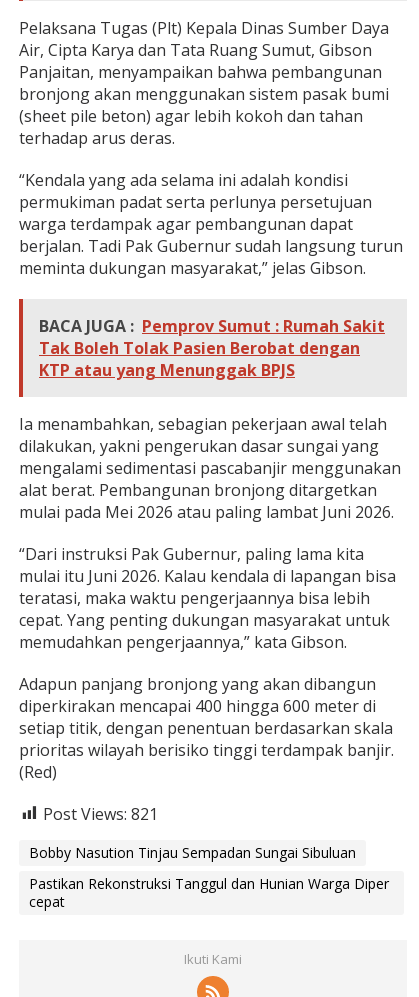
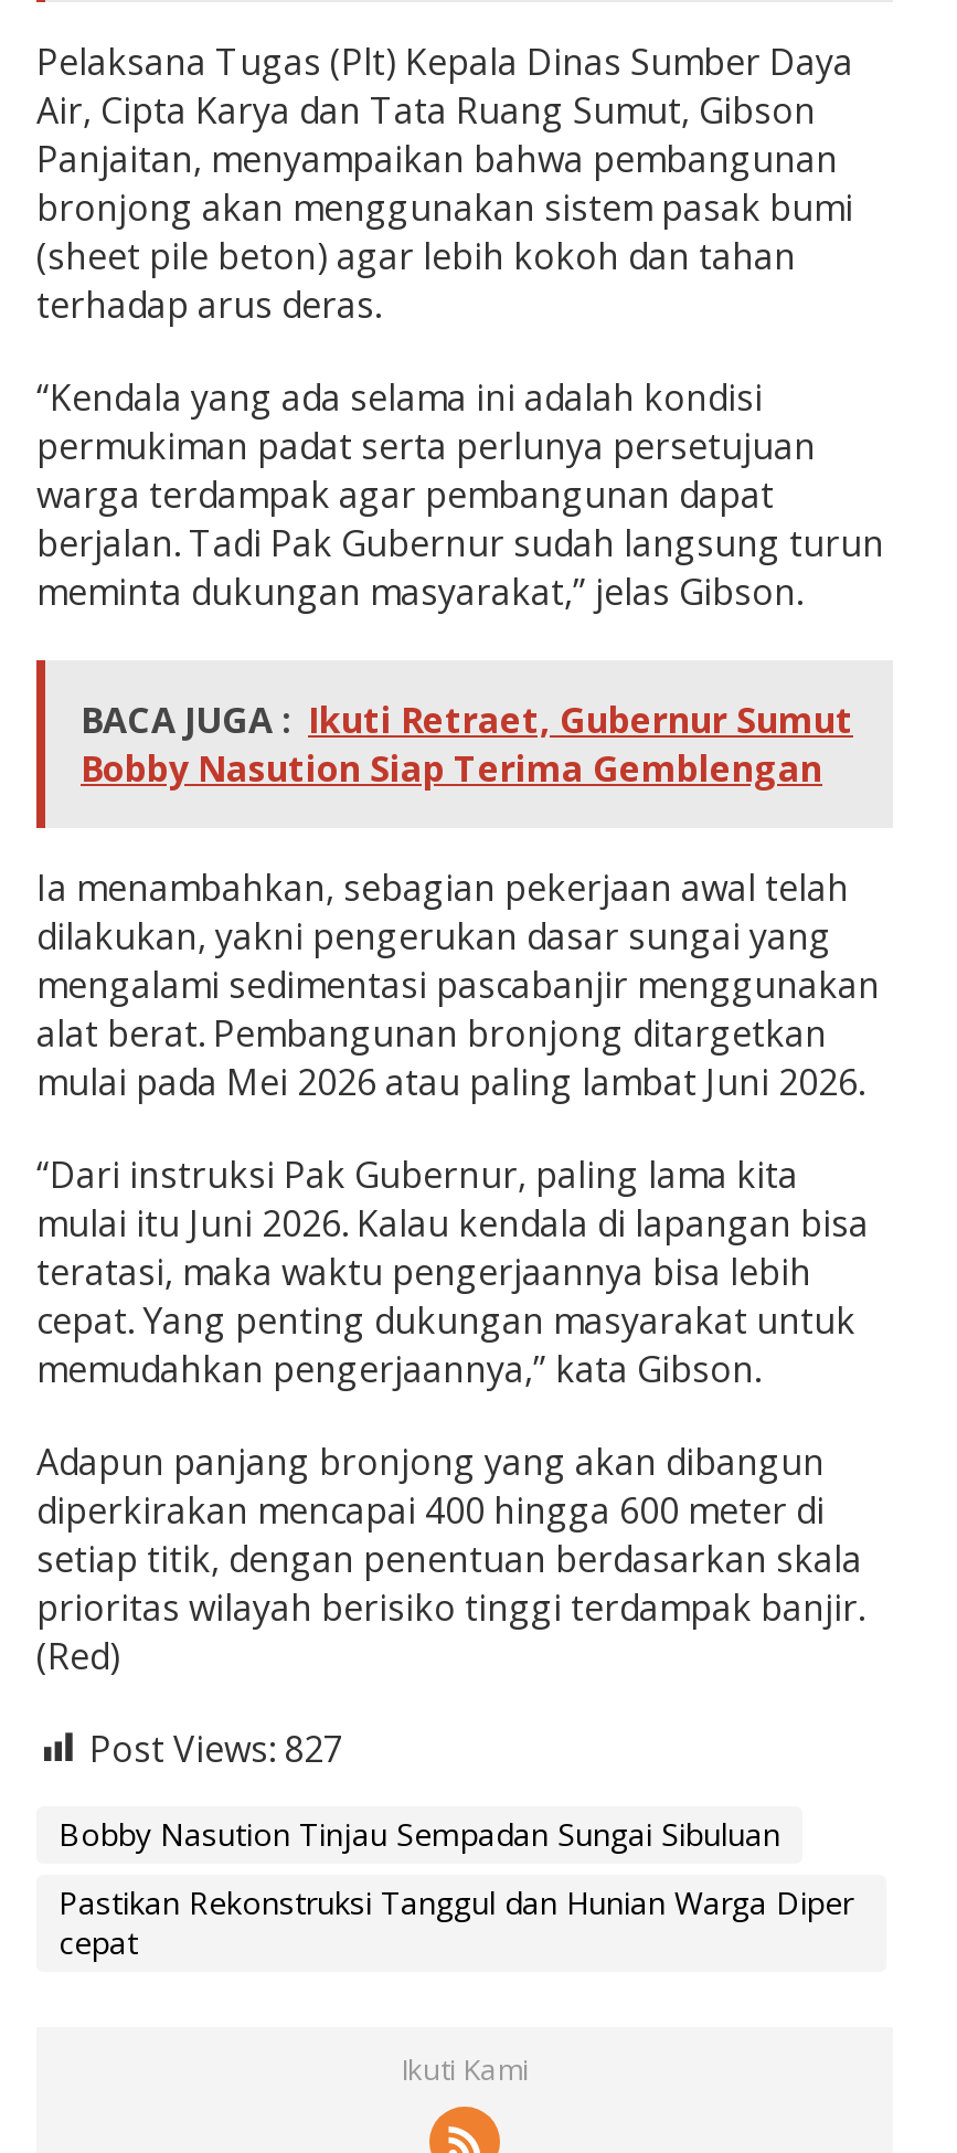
- BACA JUGA : Pemprov Sumut : Rumah Sakit
- Tak Boleh Tolak Pasien Berobat dengan
- KTP atau yang Menunggak BPJS
+ BACA JUGA : Ikuti Retraet, Gubernur Sumut
+ Bobby Nasution Siap Terima Gemblengan

- Post Views: 821
+ Post Views: 827
